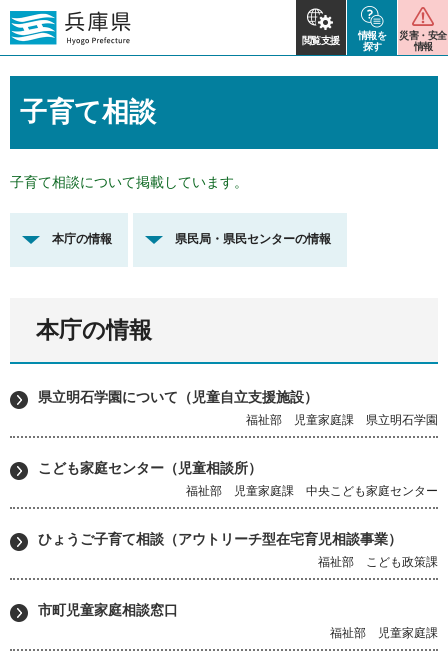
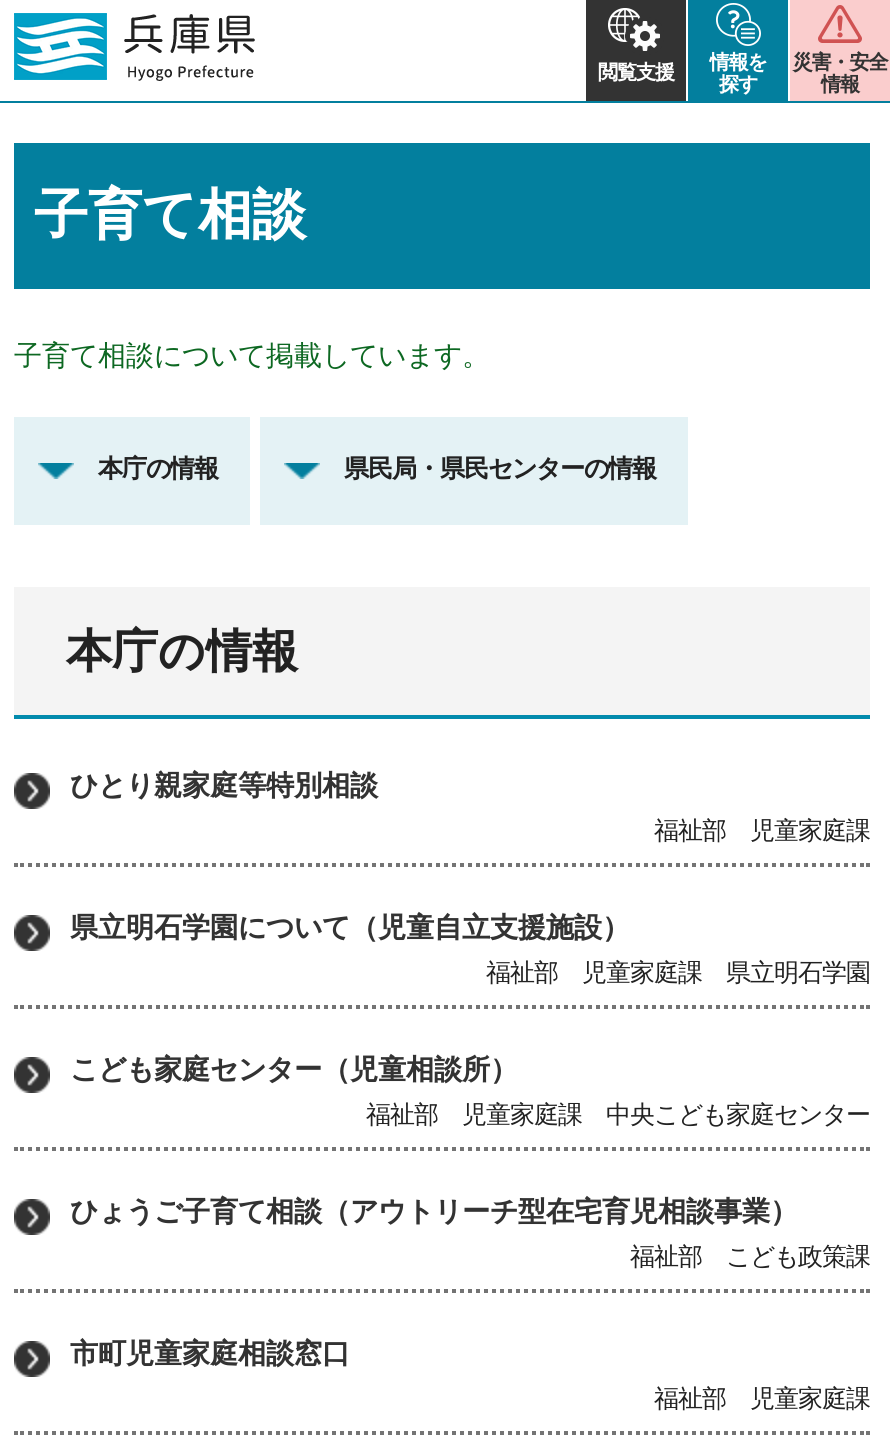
+ ひとり親家庭等特別相談
+ 福祉部 児童家庭課
